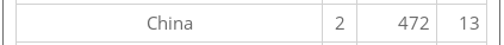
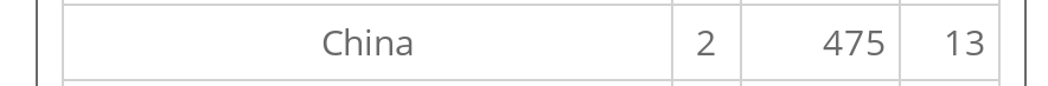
- 472 13
+ 475 13
